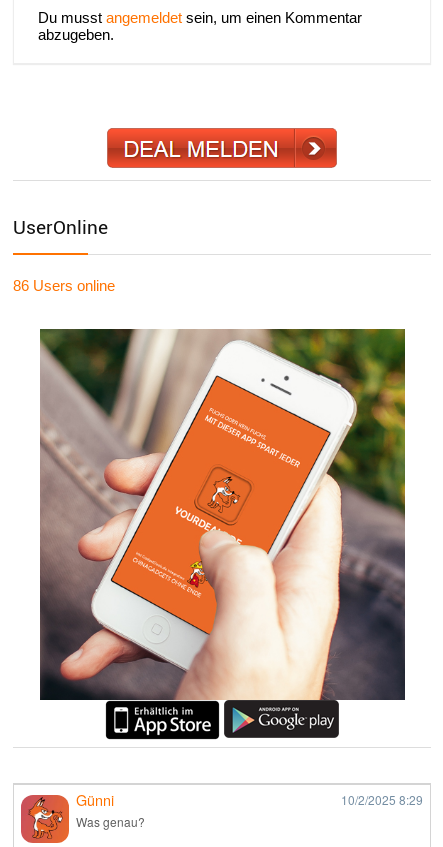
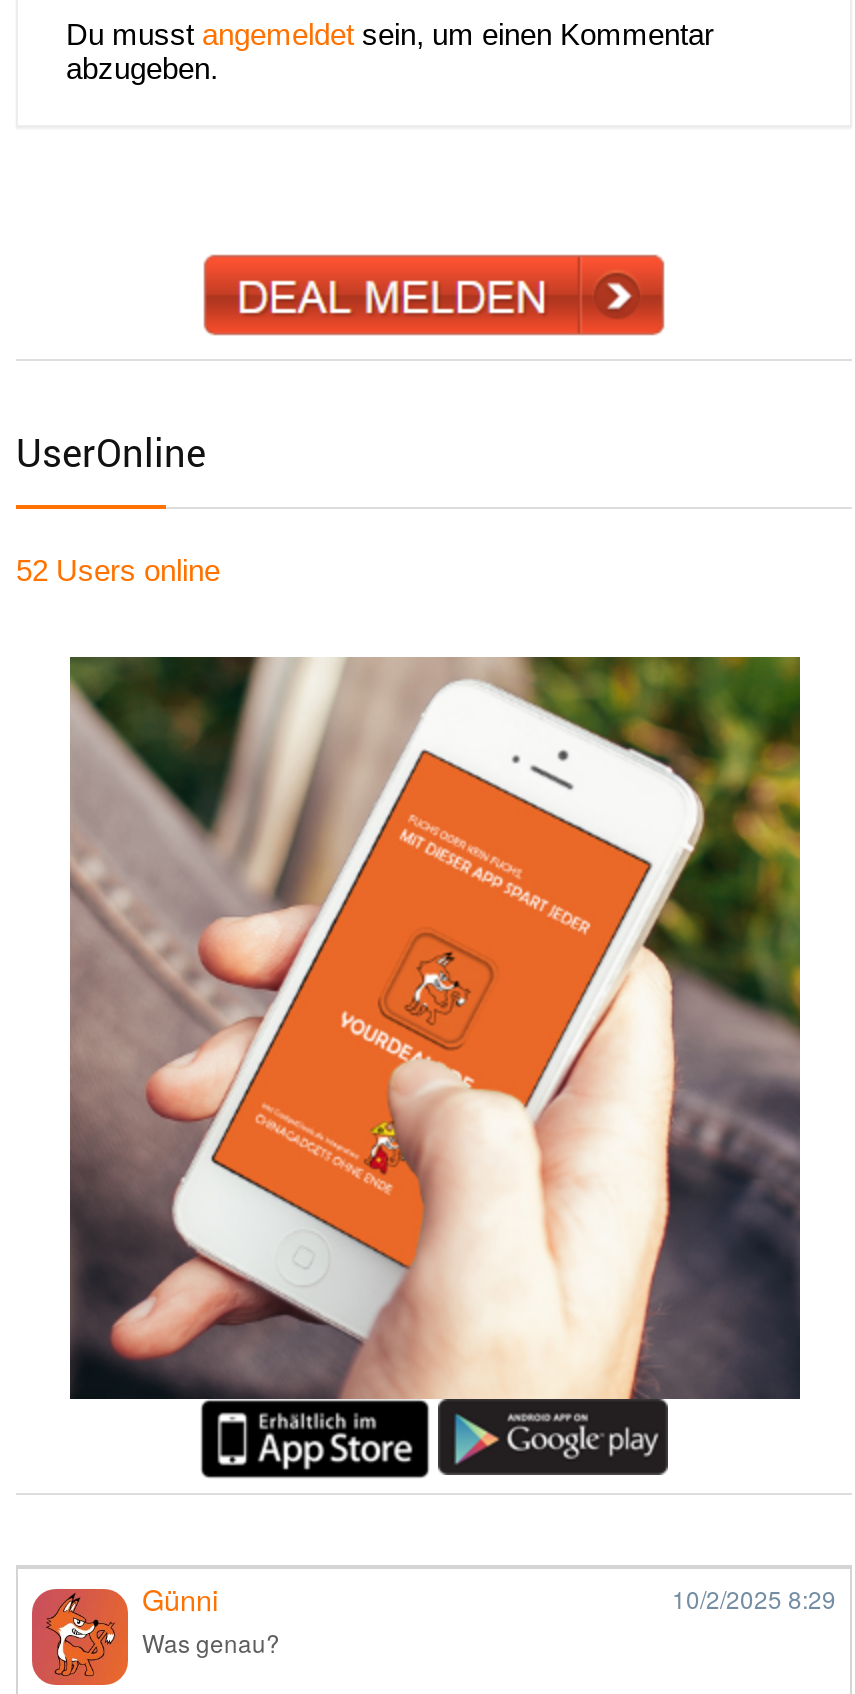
- 86 Users online
+ 52 Users online
